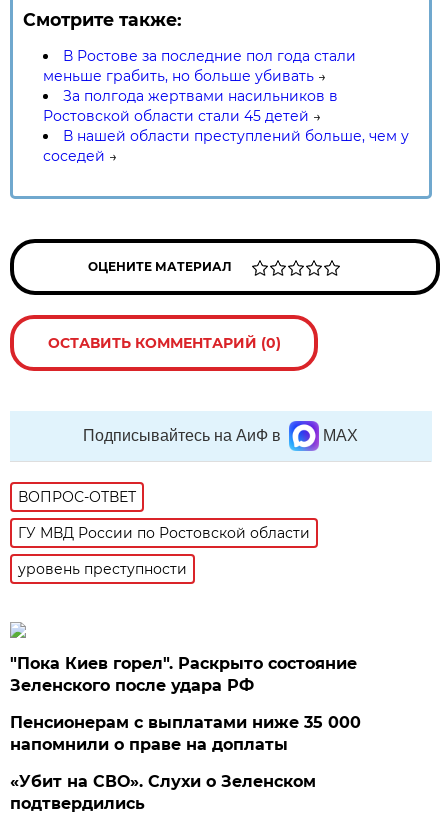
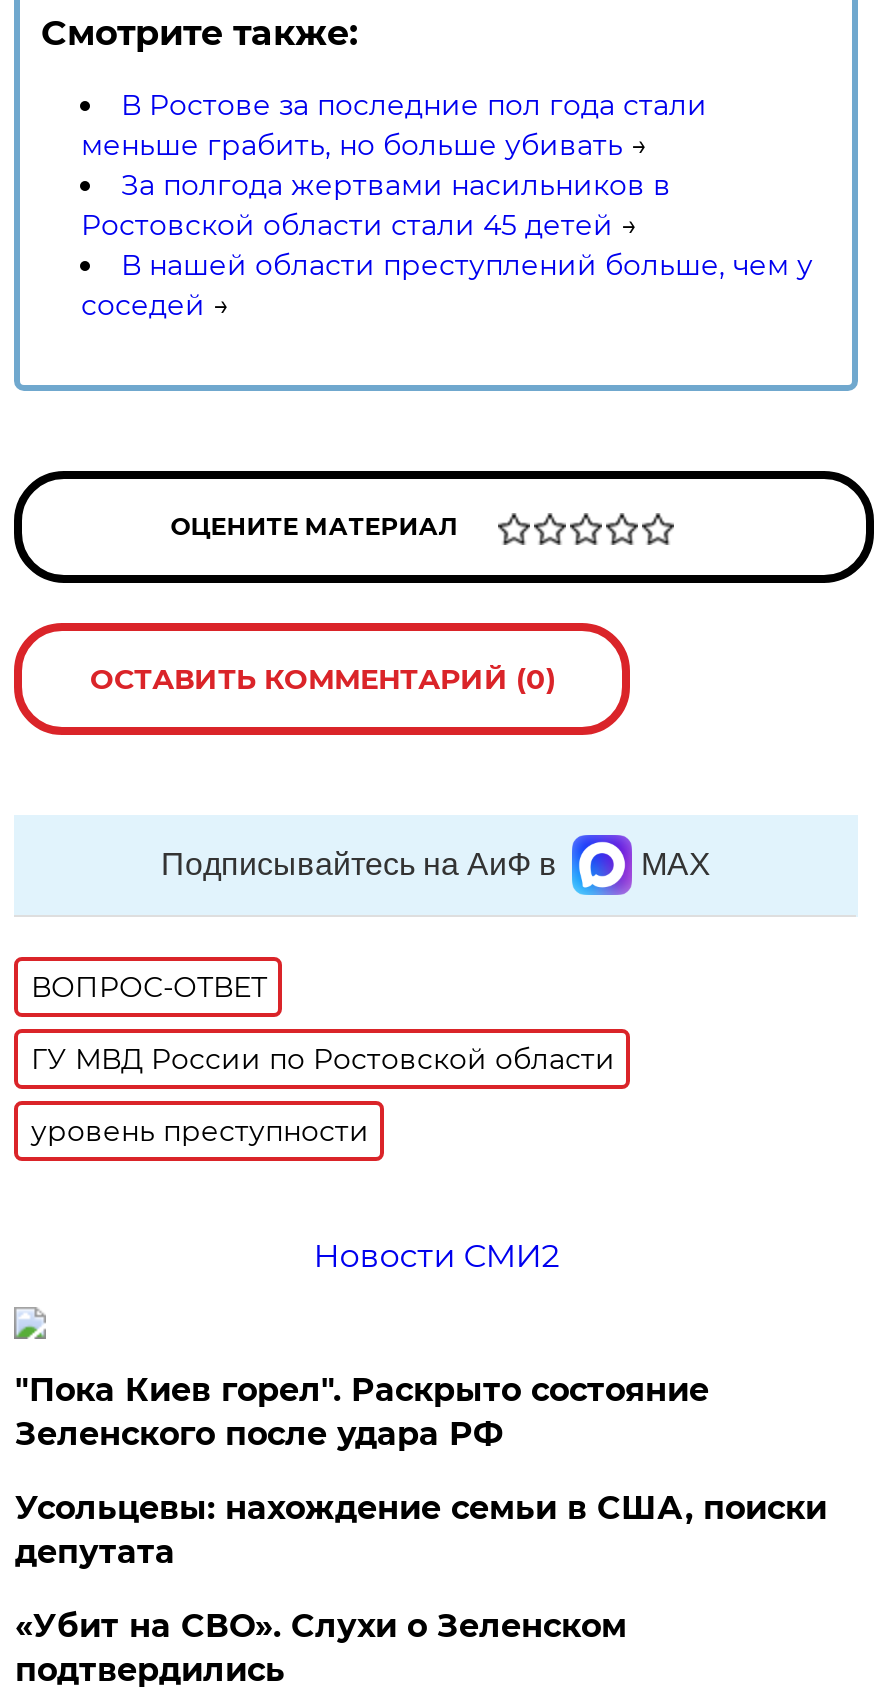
+ Новости СМИ2

- Пенсионерам с выплатами ниже 35 000
- напомнили о праве на доплаты
+ Усольцевы: нахождение семьи в США, поиски
+ депутата
